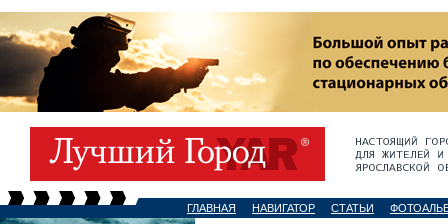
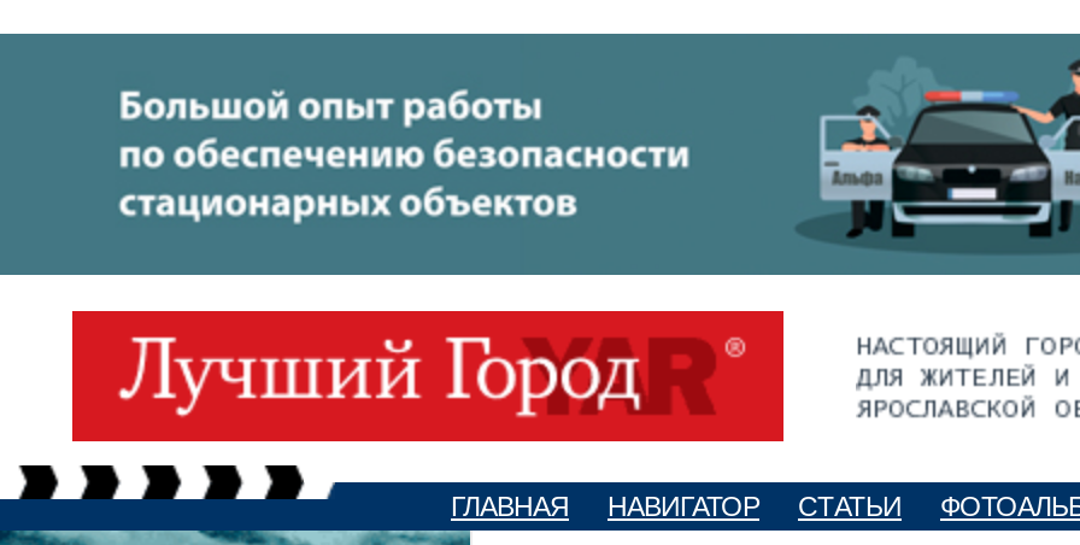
- [image]
+ [image]
